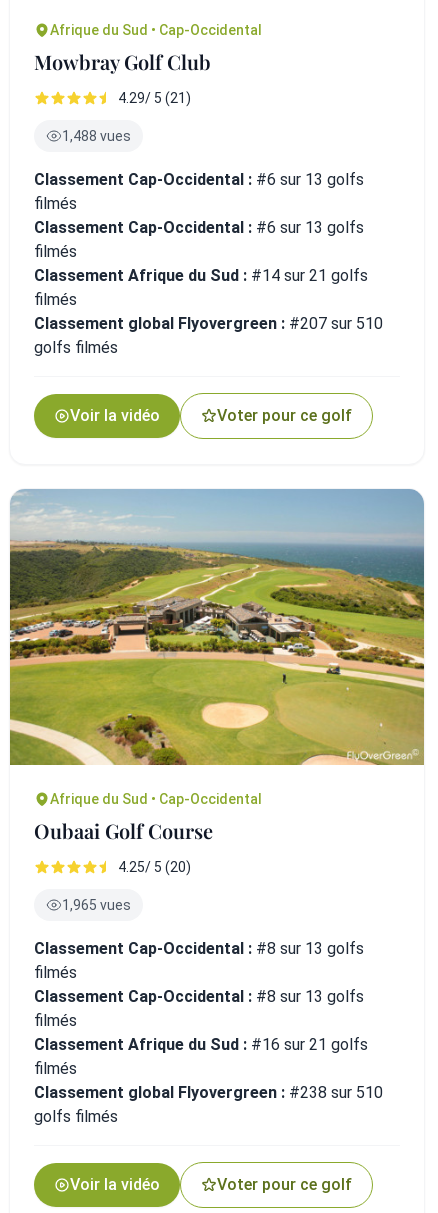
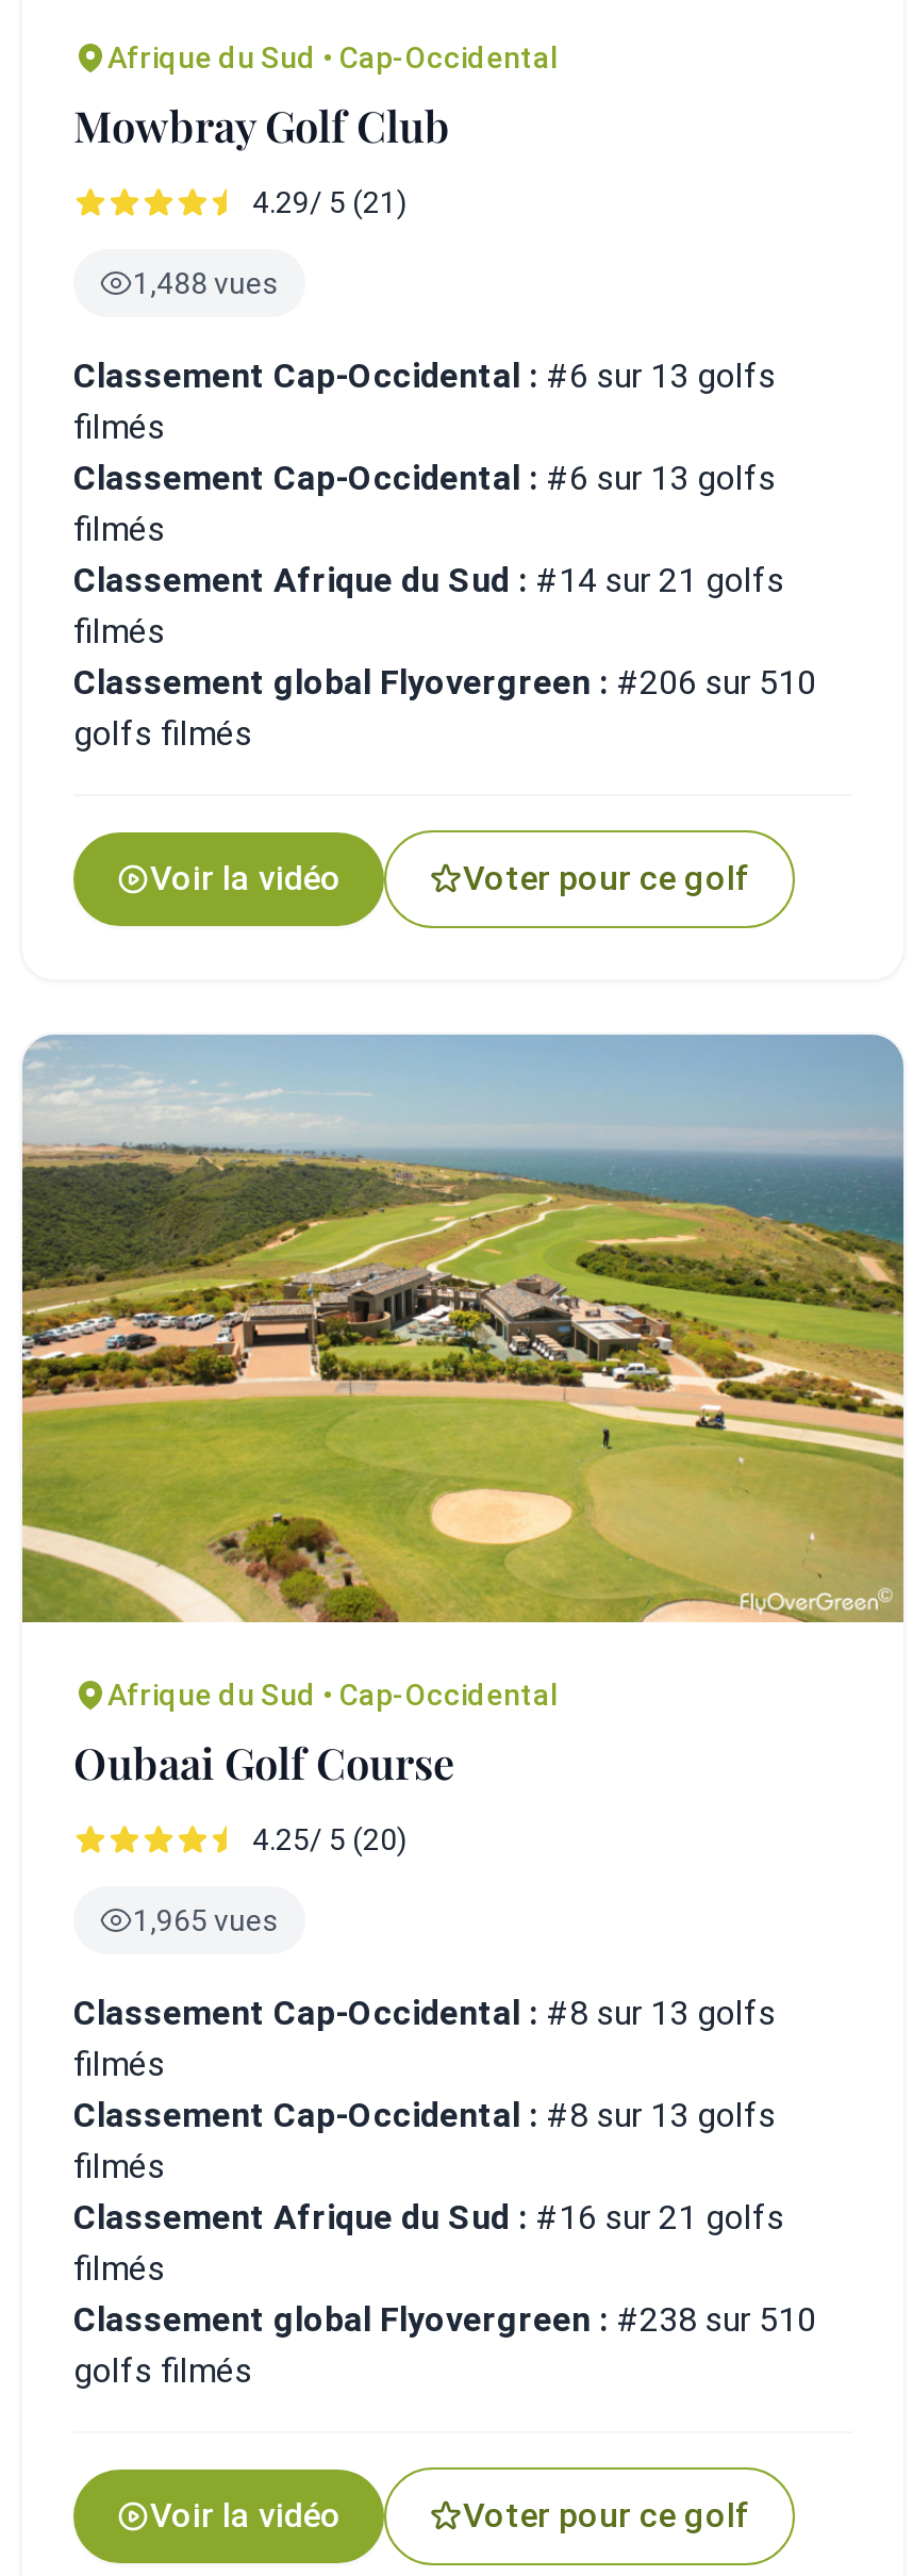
- Classement global Flyovergreen : #207 sur 510
+ Classement global Flyovergreen : #206 sur 510
